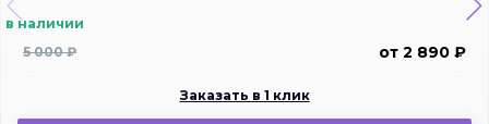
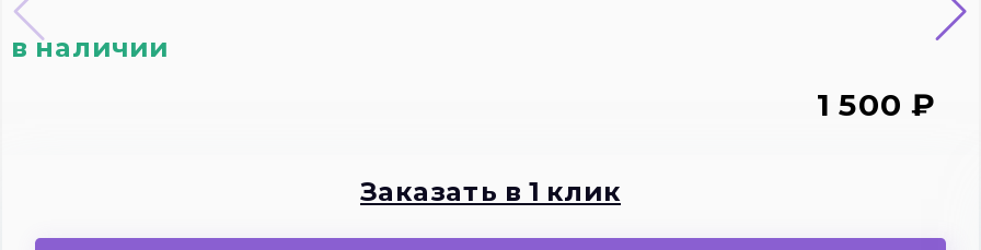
- 5 000 ₽
- от 2 890 ₽
+ 1 500 ₽
